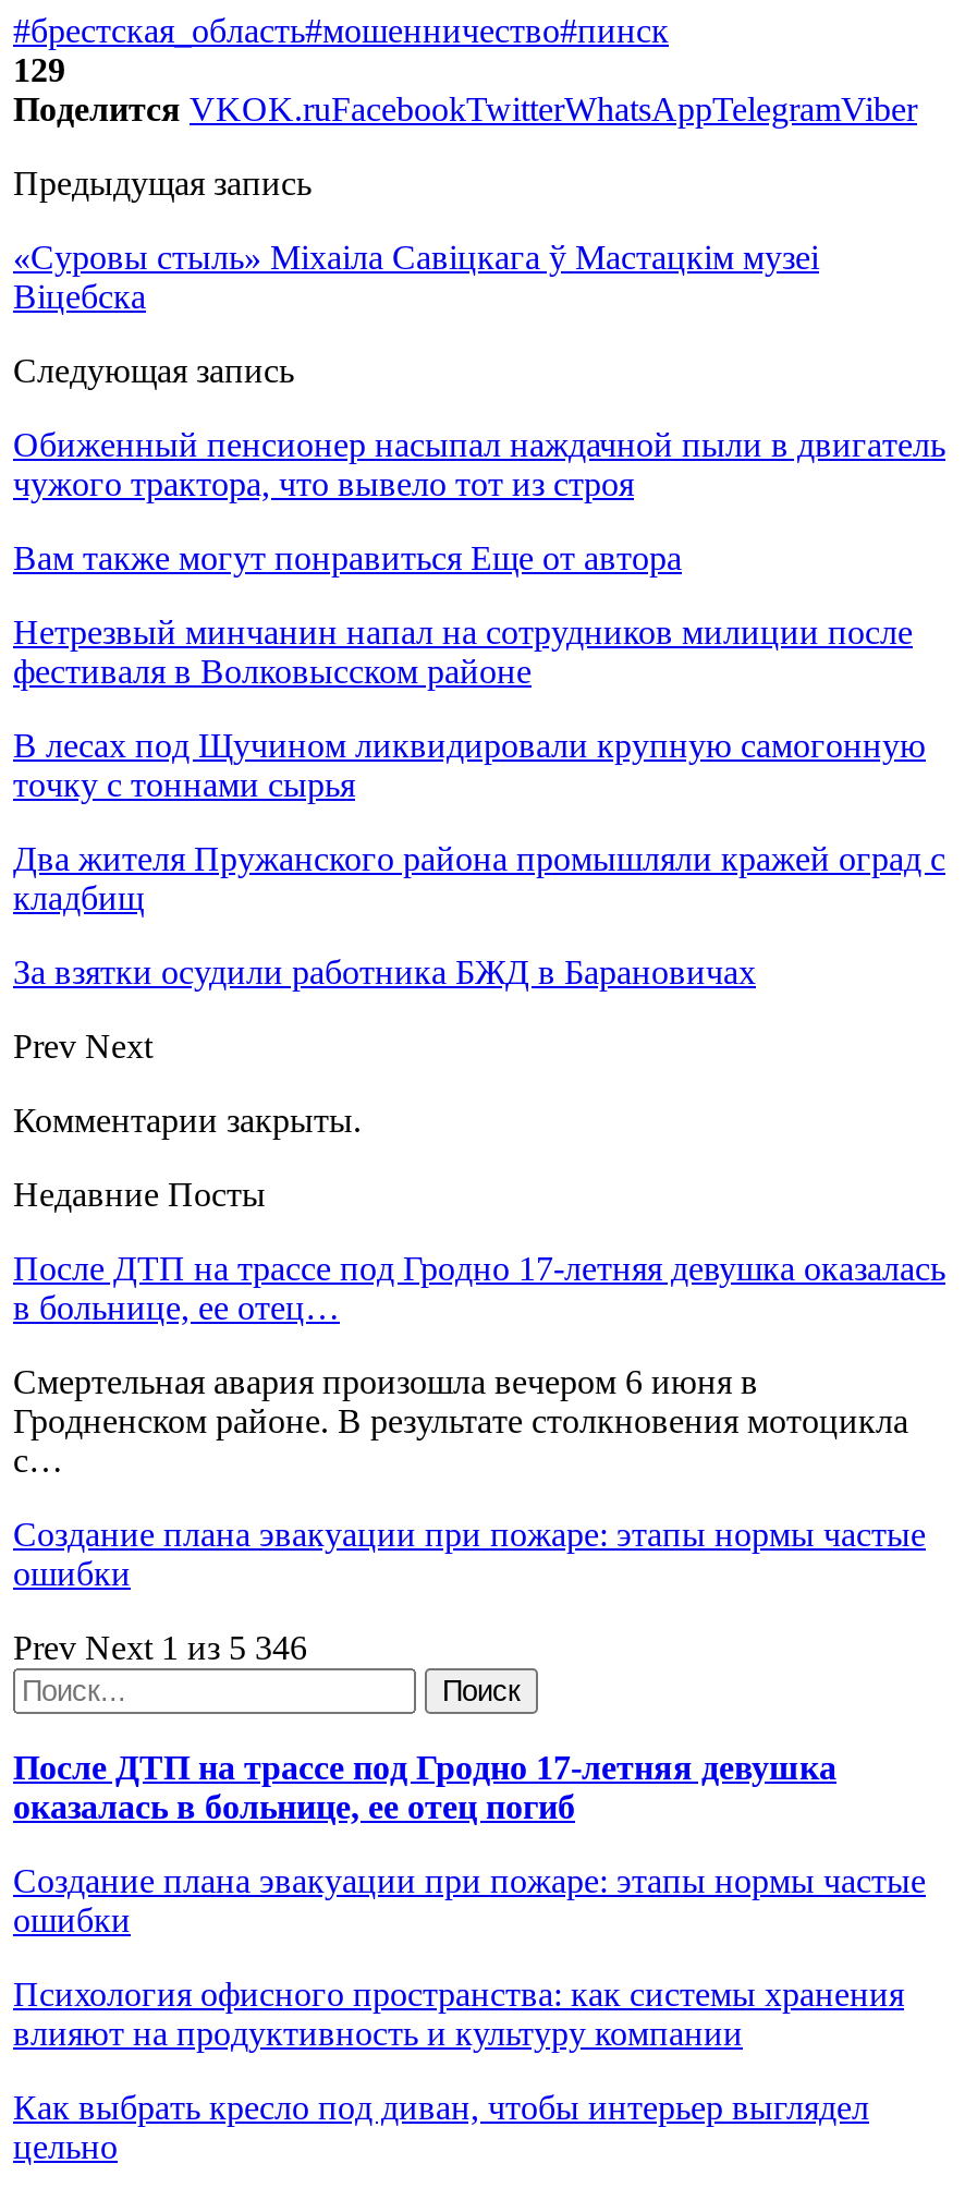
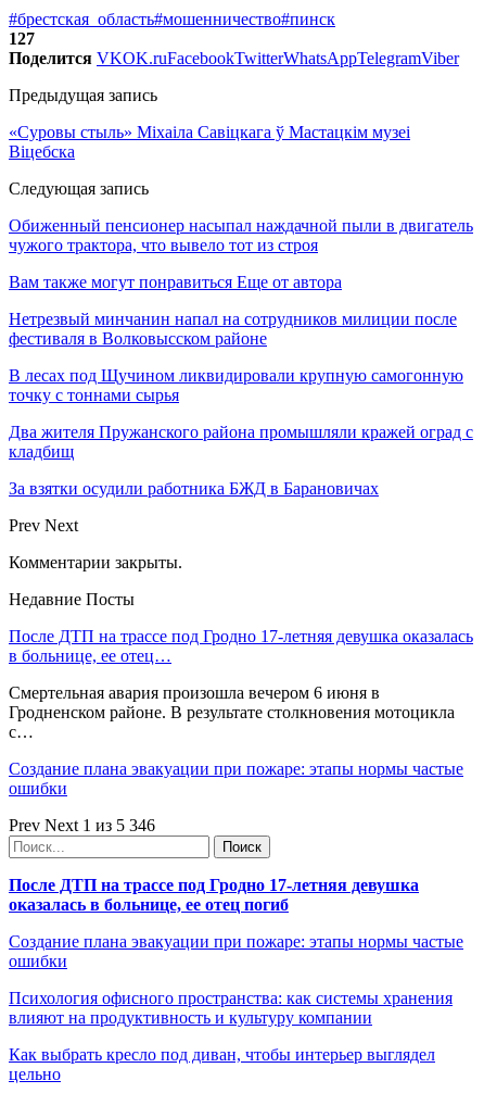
- 129
+ 127
